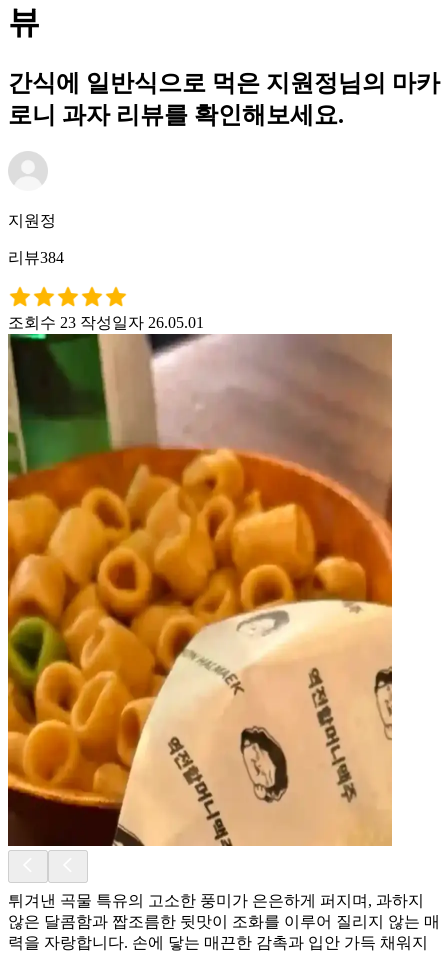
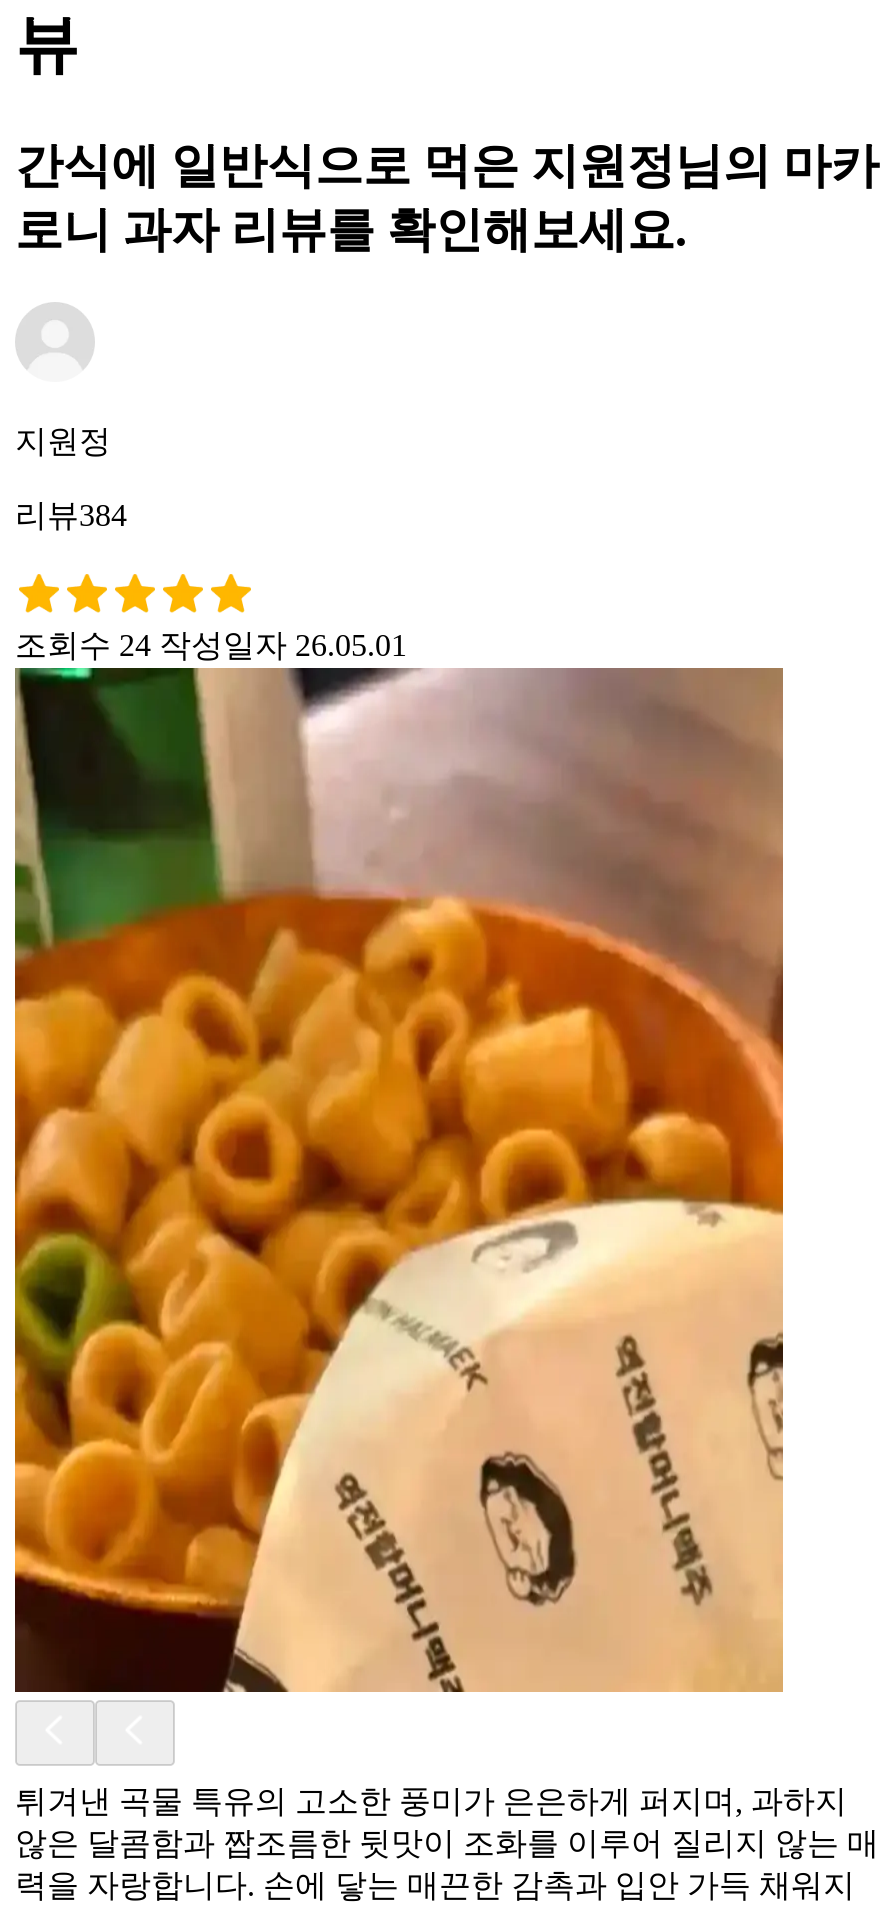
- 조회수 23 작성일자 26.05.01
+ 조회수 24 작성일자 26.05.01
